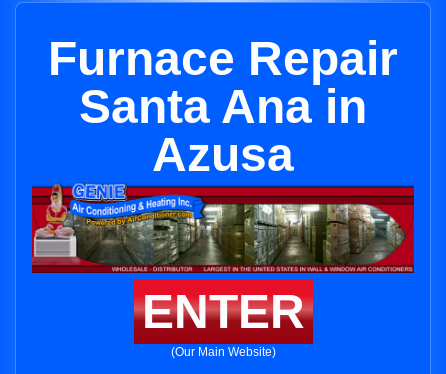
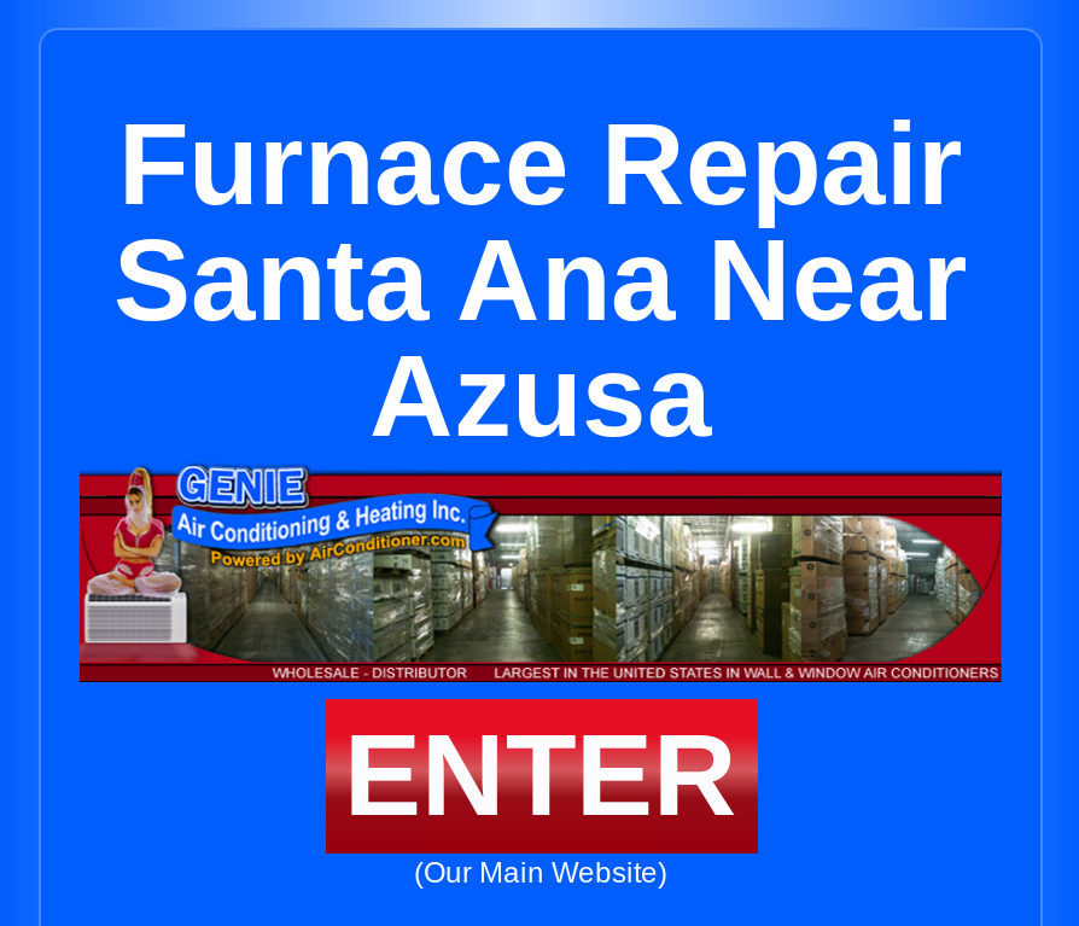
- Santa Ana in
+ Santa Ana Near
